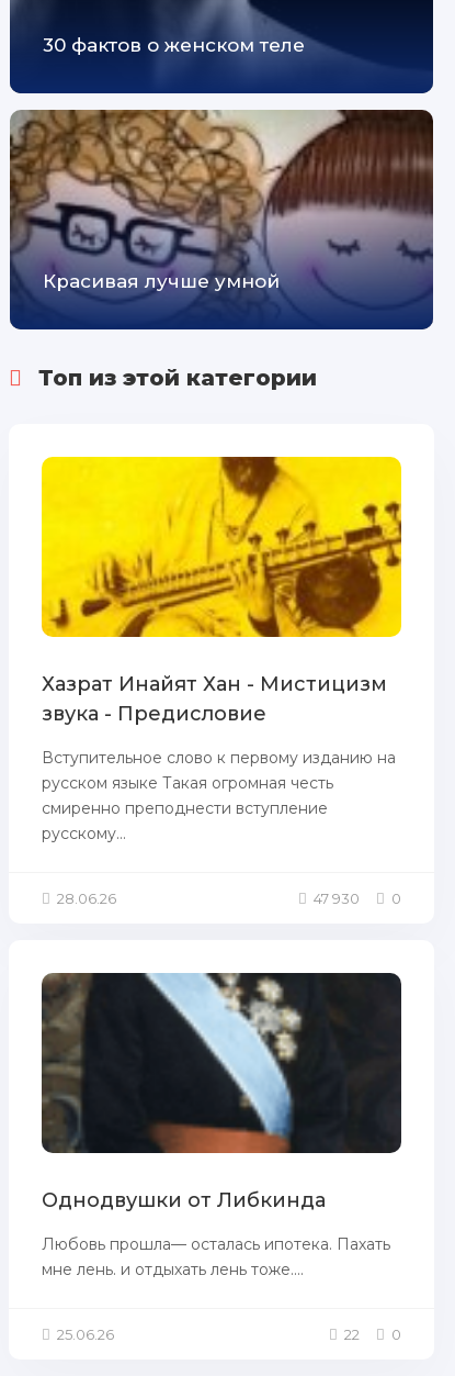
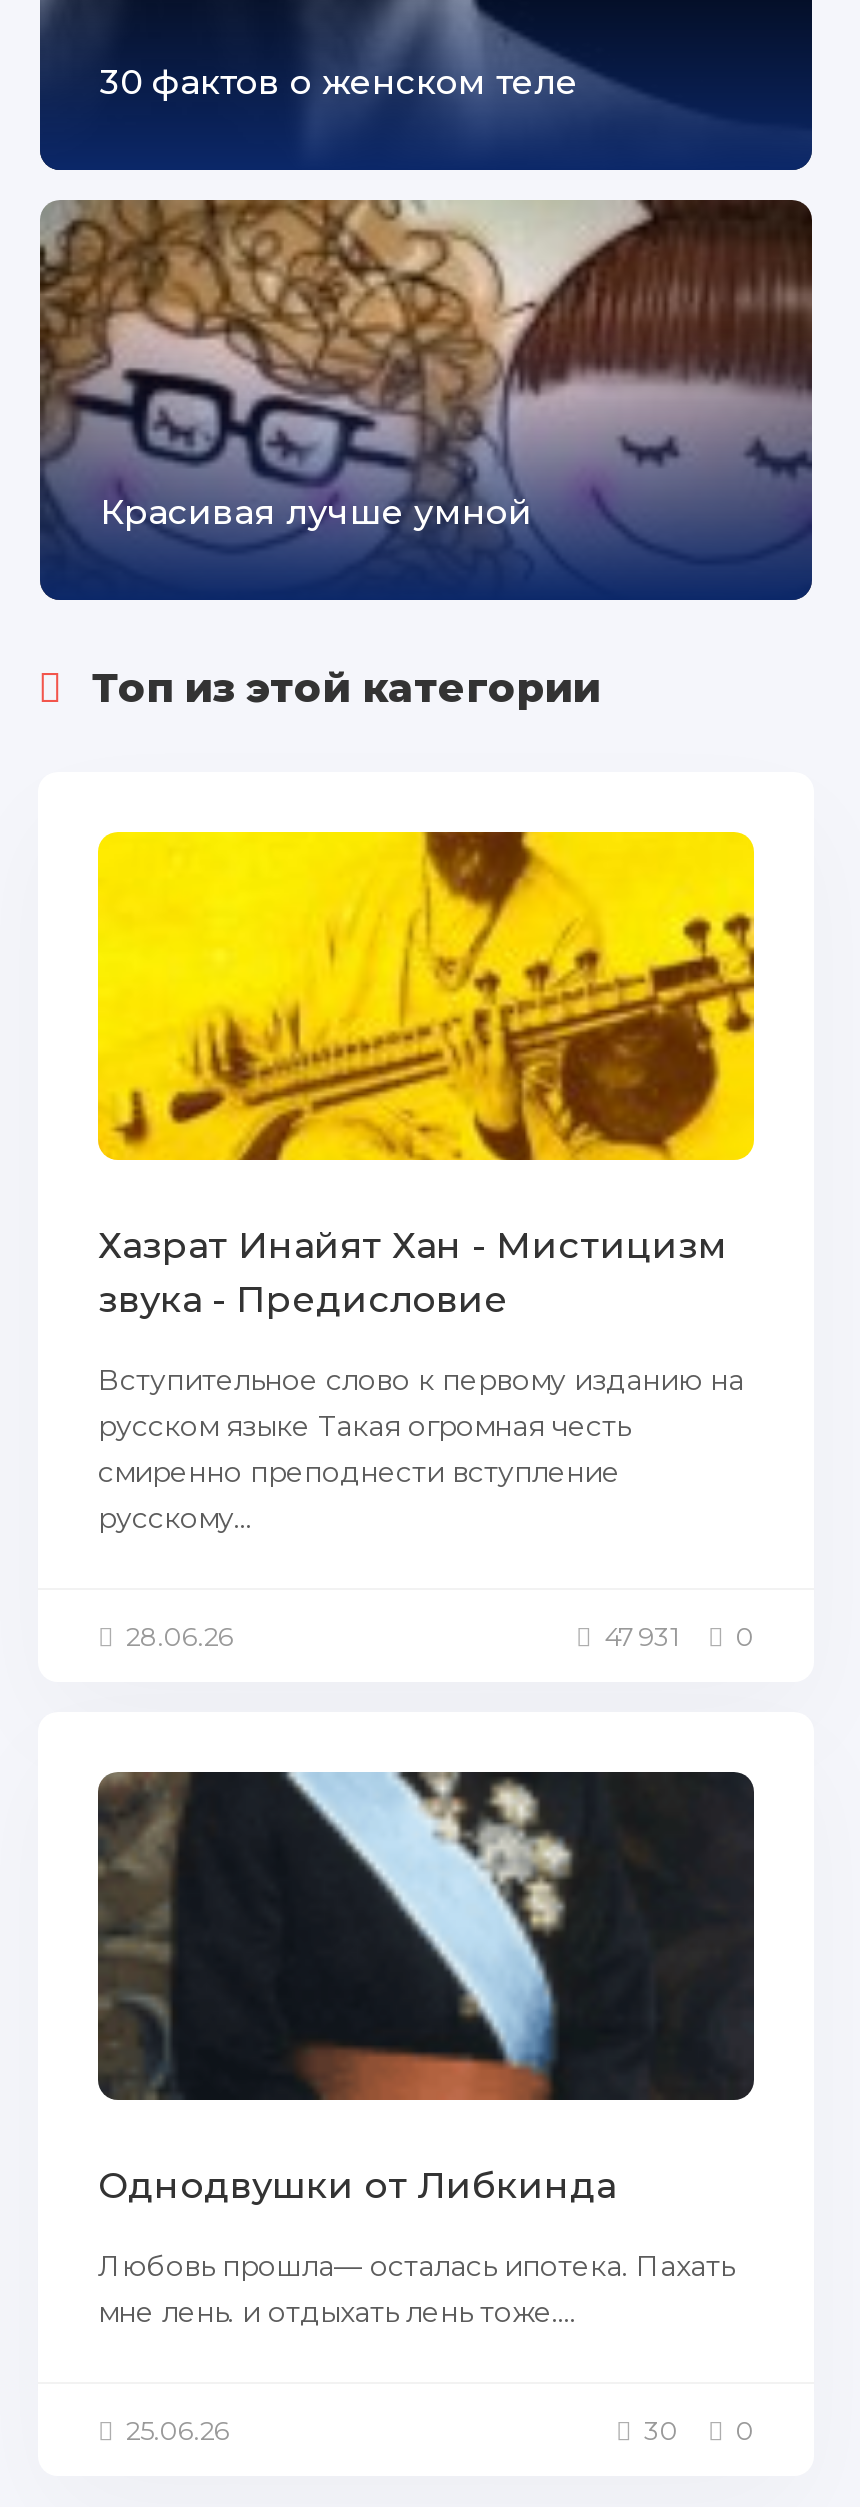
- 47 930
+ 47 931

- 22
+ 30
